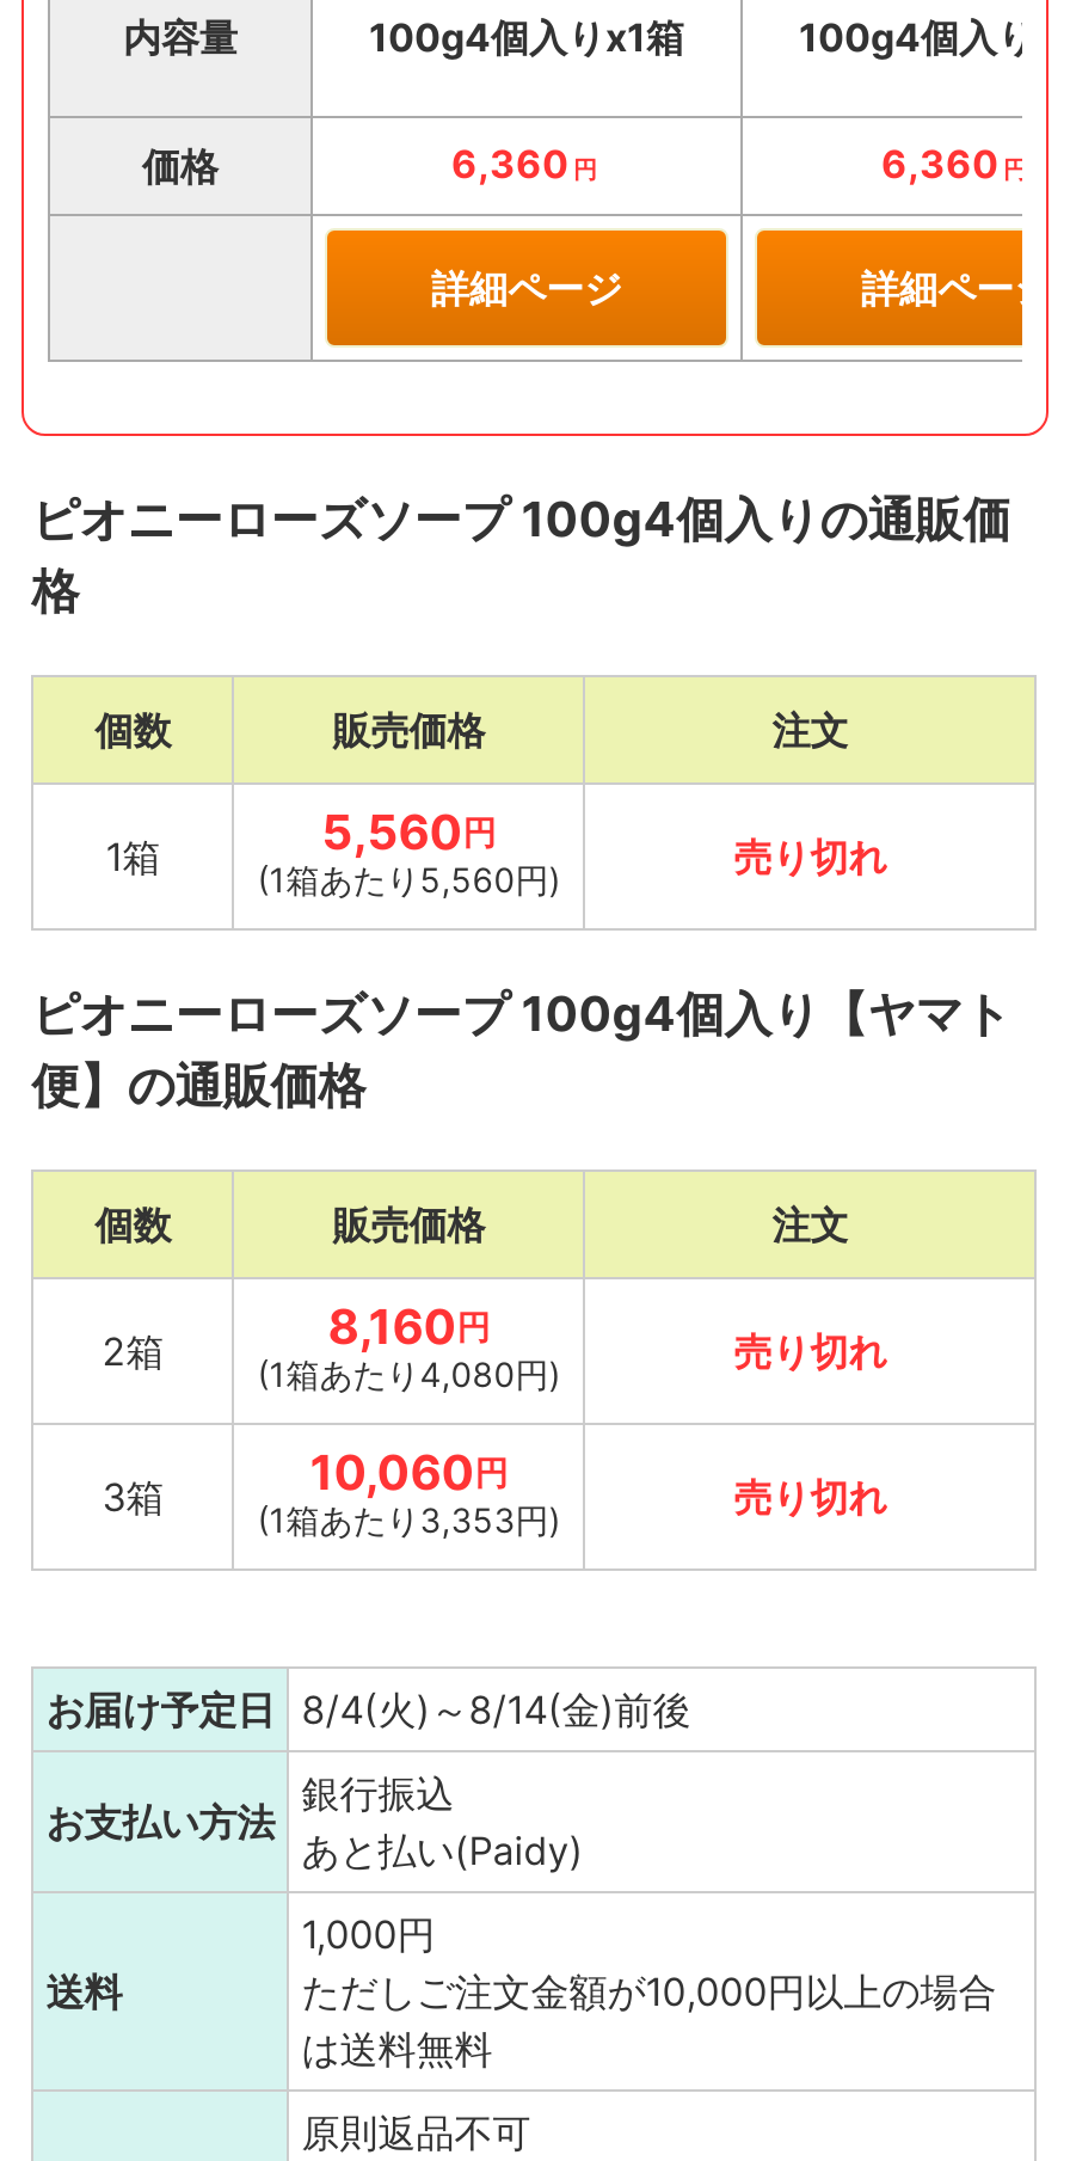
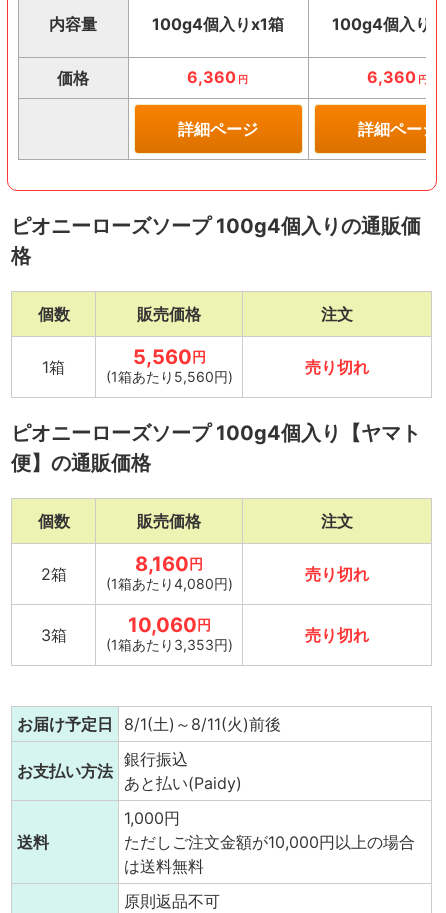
- お届け予定日 8/4(火)～8/14(金)前後
+ お届け予定日 8/1(土)～8/11(火)前後
